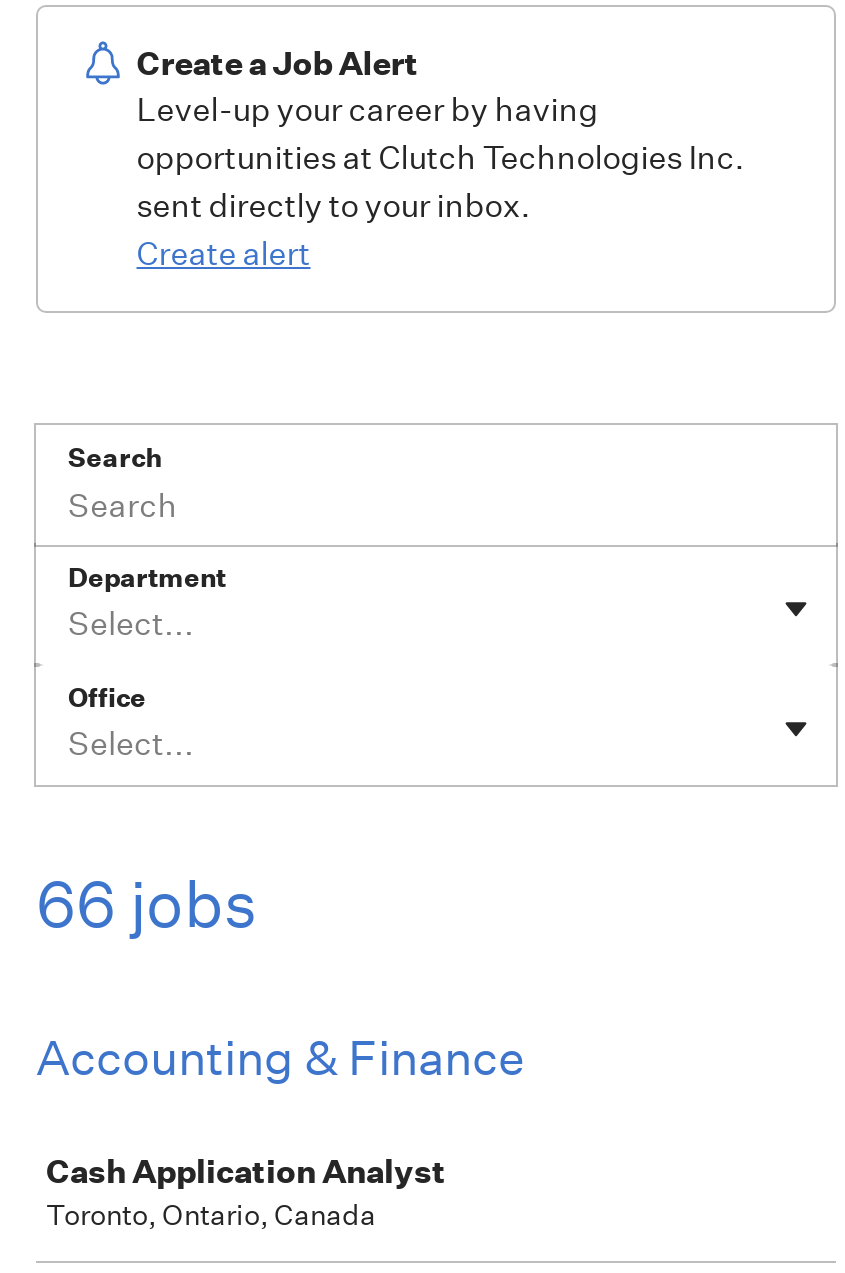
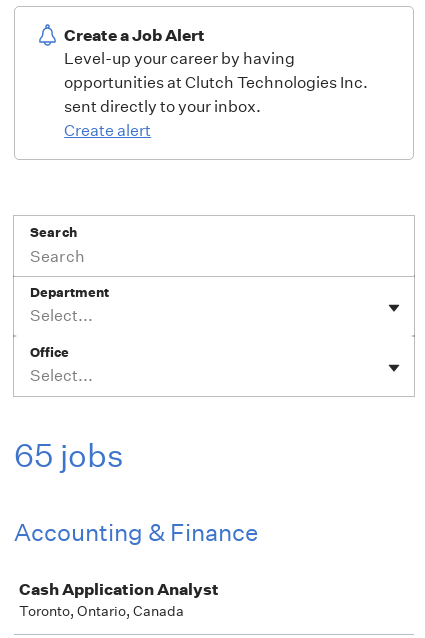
- 66 jobs
+ 65 jobs
